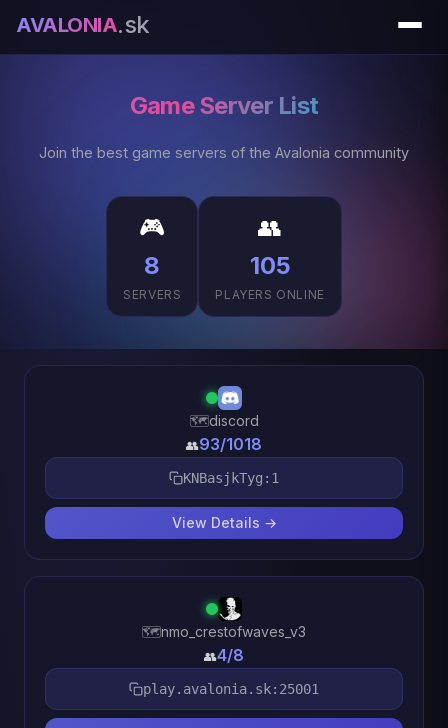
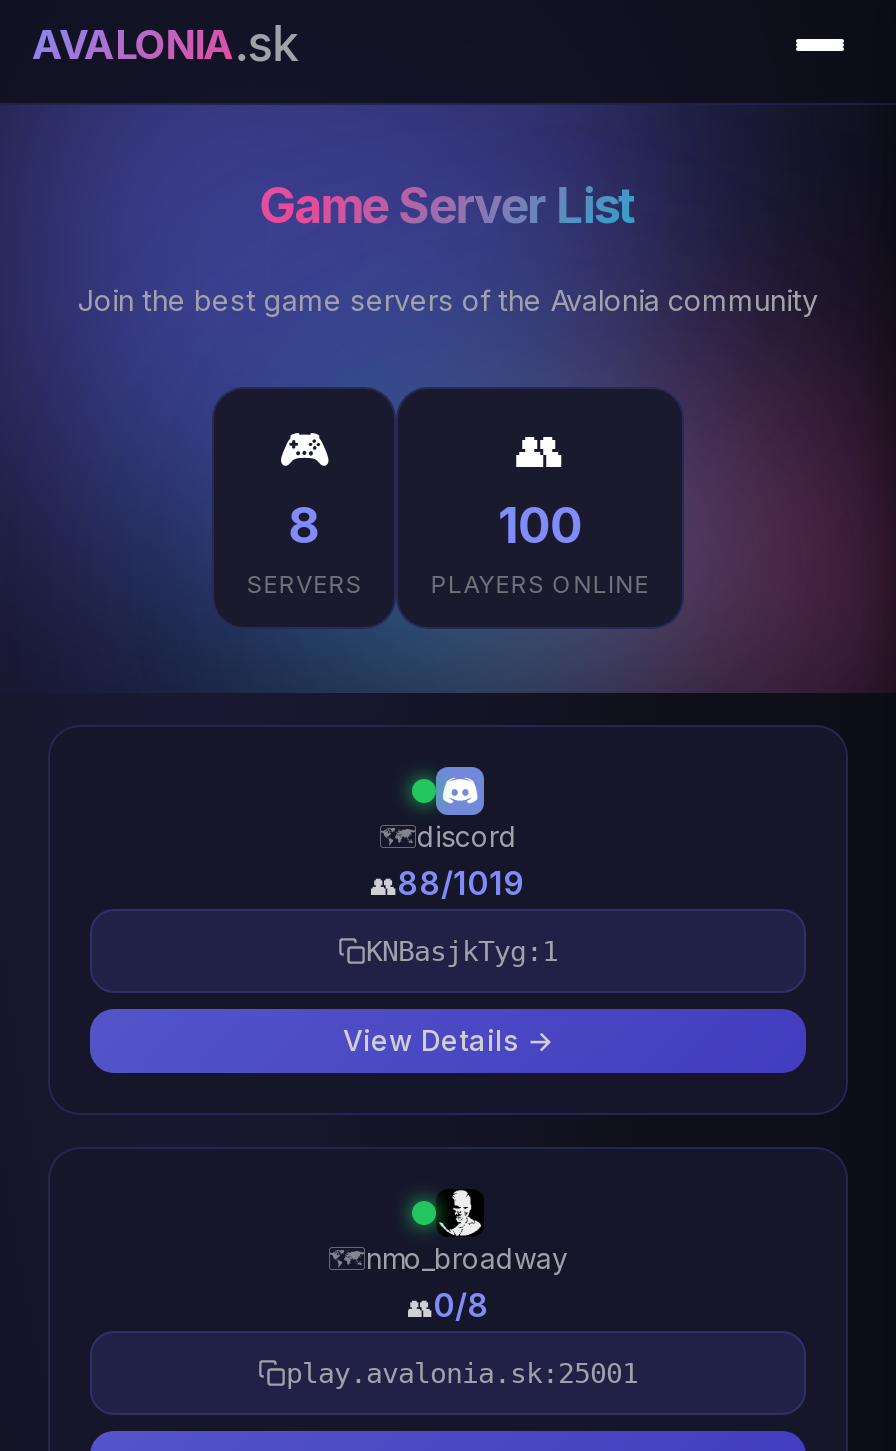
- 105
+ 100

- 93/1018
+ 88/1019

- nmo_crestofwaves_v3
- 4/8
+ nmo_broadway
+ 0/8
